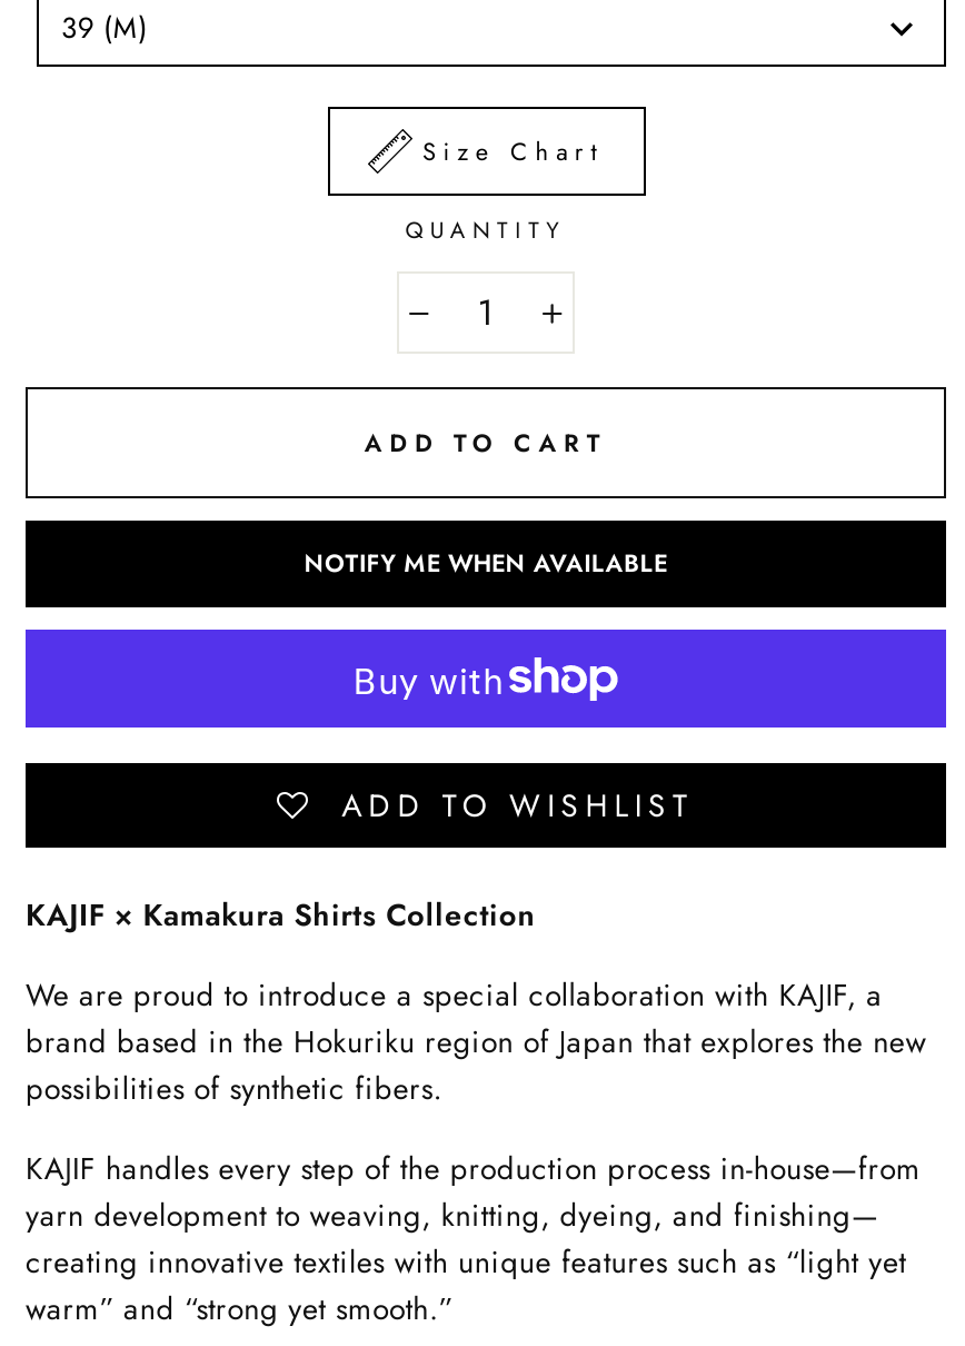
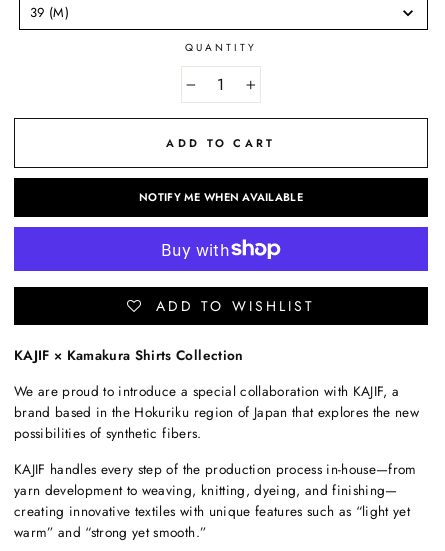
- Size Chart
